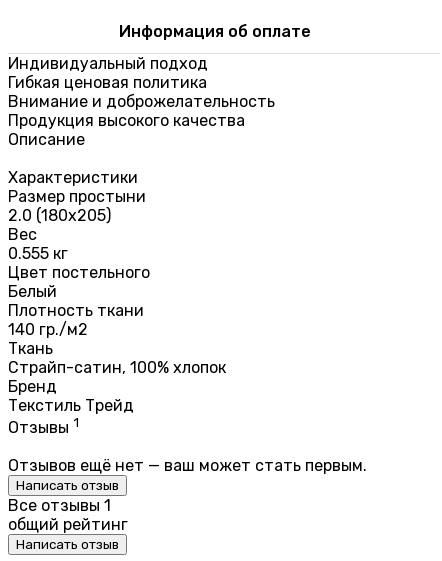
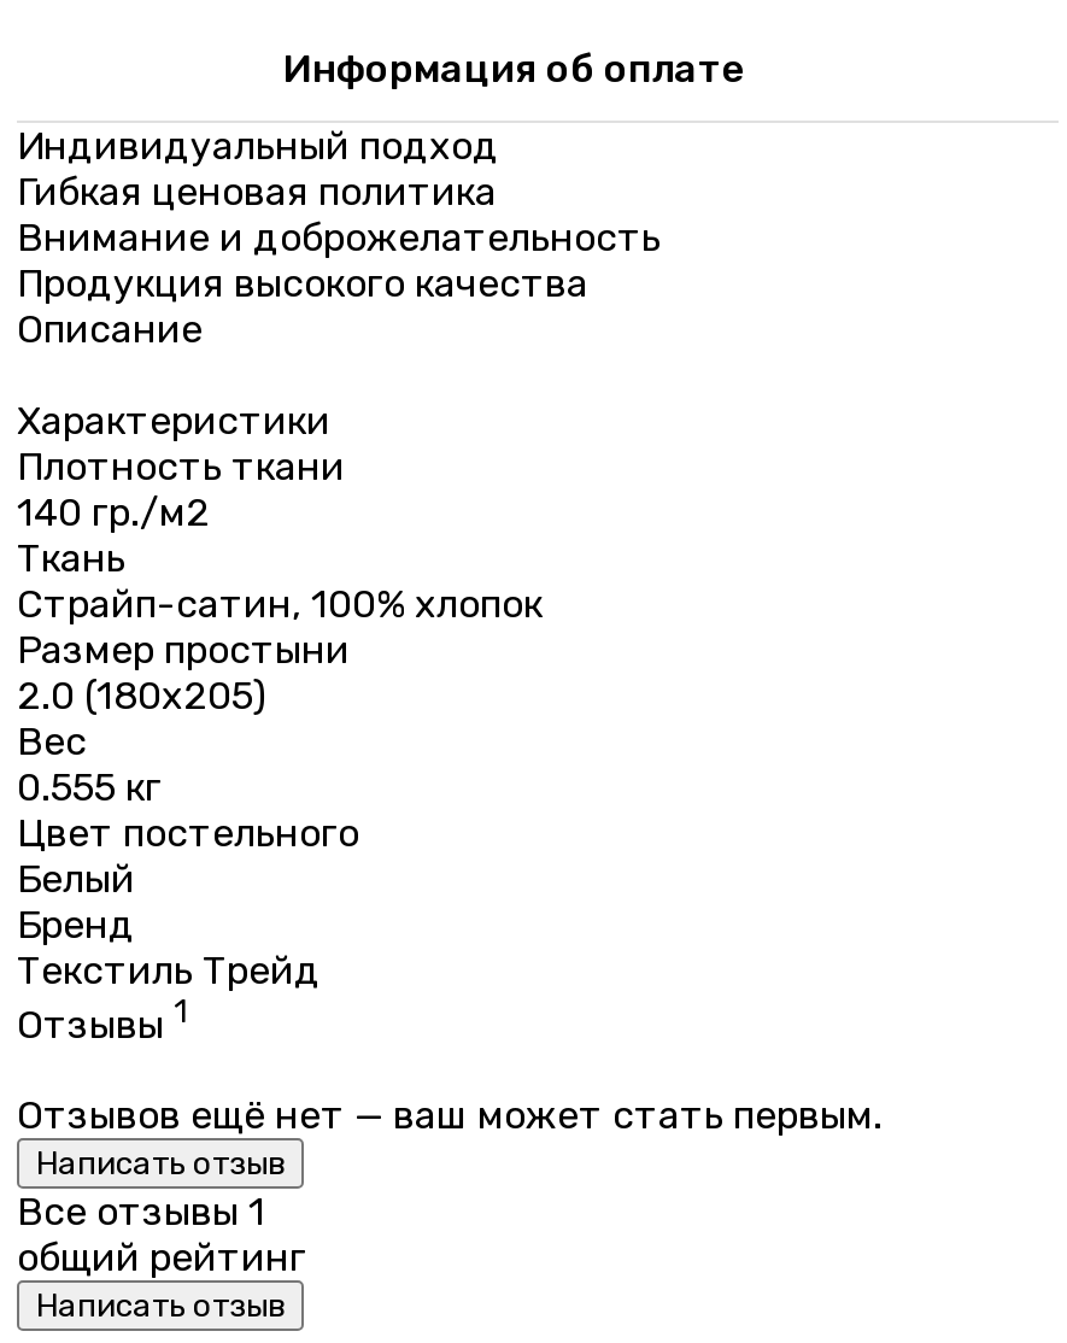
moved down: Размер простыни | 2.0 (180х205) | Вес | 0.555 кг | Цвет постельного | Белый

moved up: Плотность ткани | 140 гр./м2 | Ткань | Страйп-сатин, 100% хлопок
